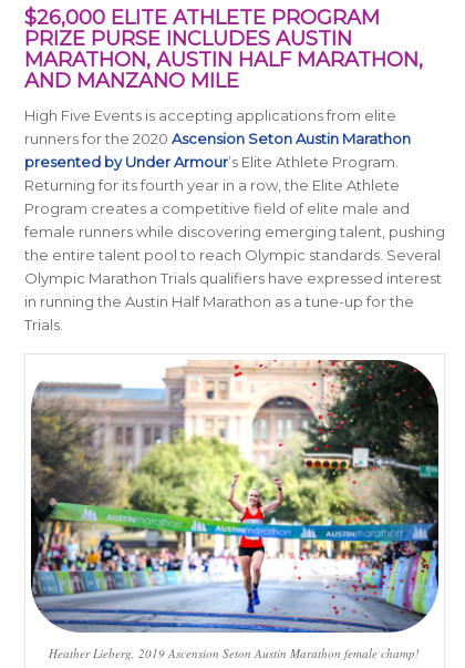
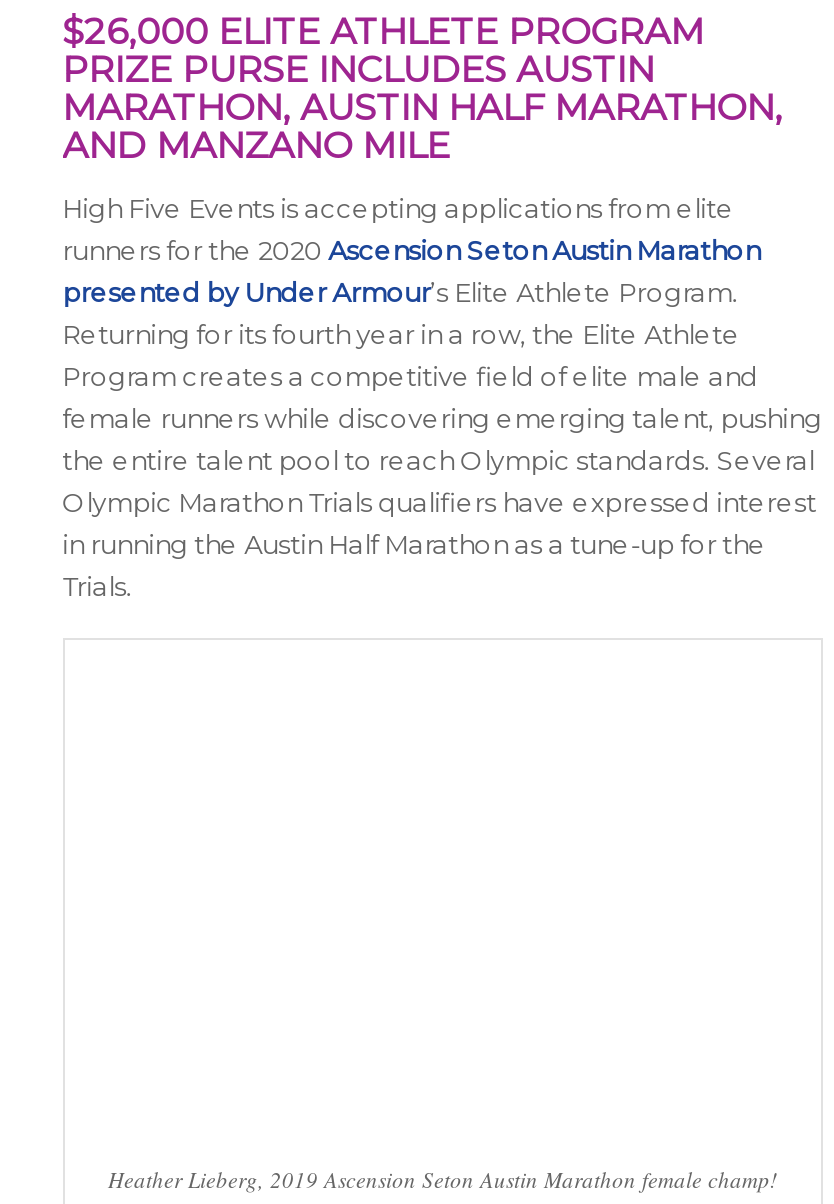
- [image]
